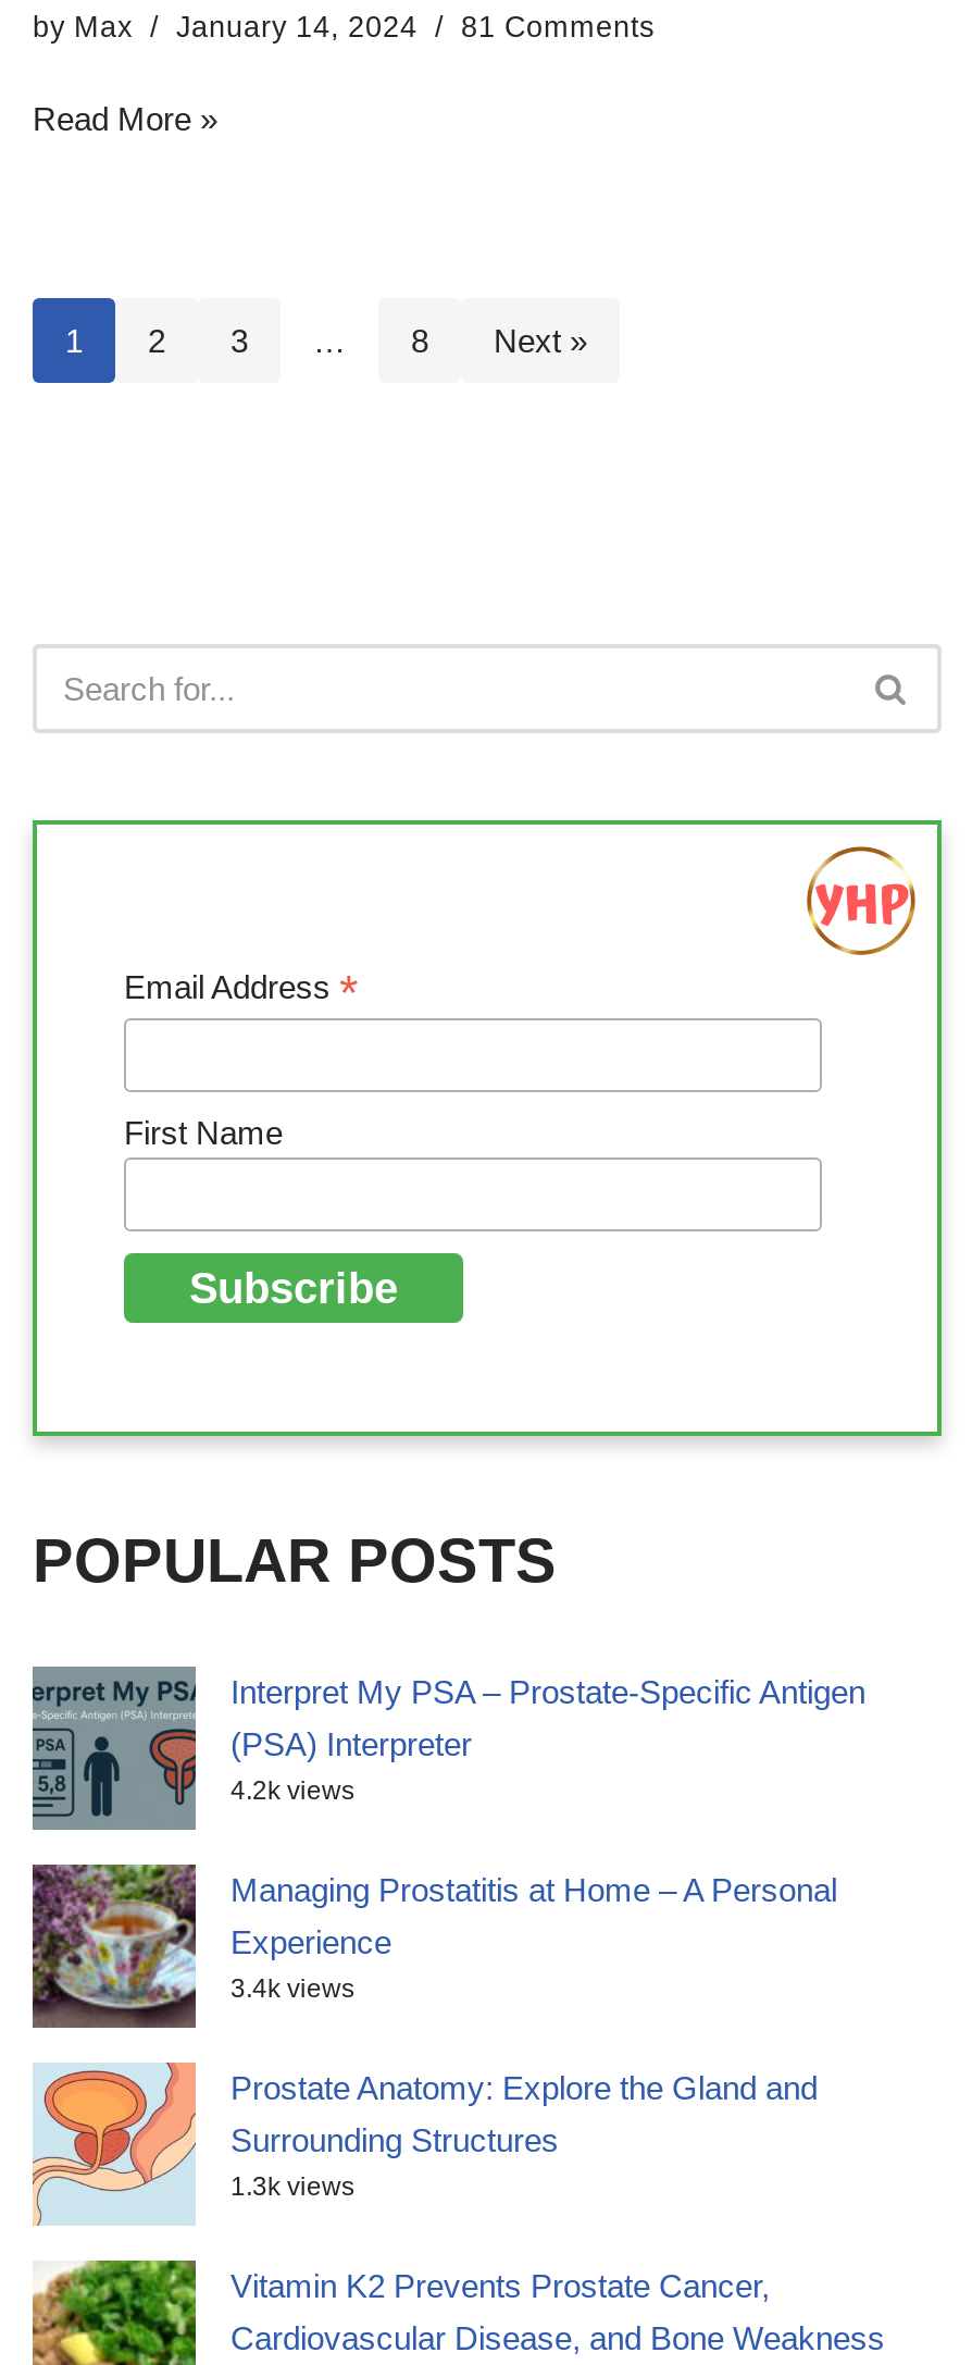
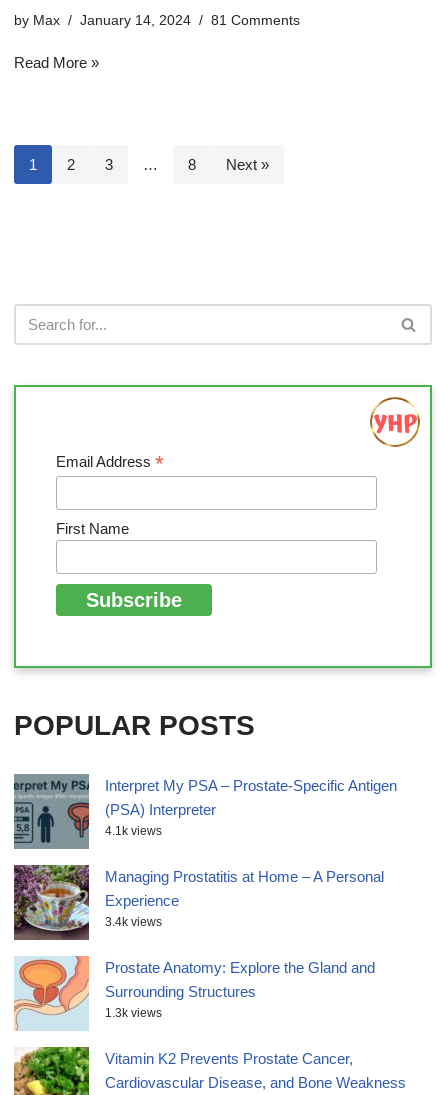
- 4.2k views
+ 4.1k views
